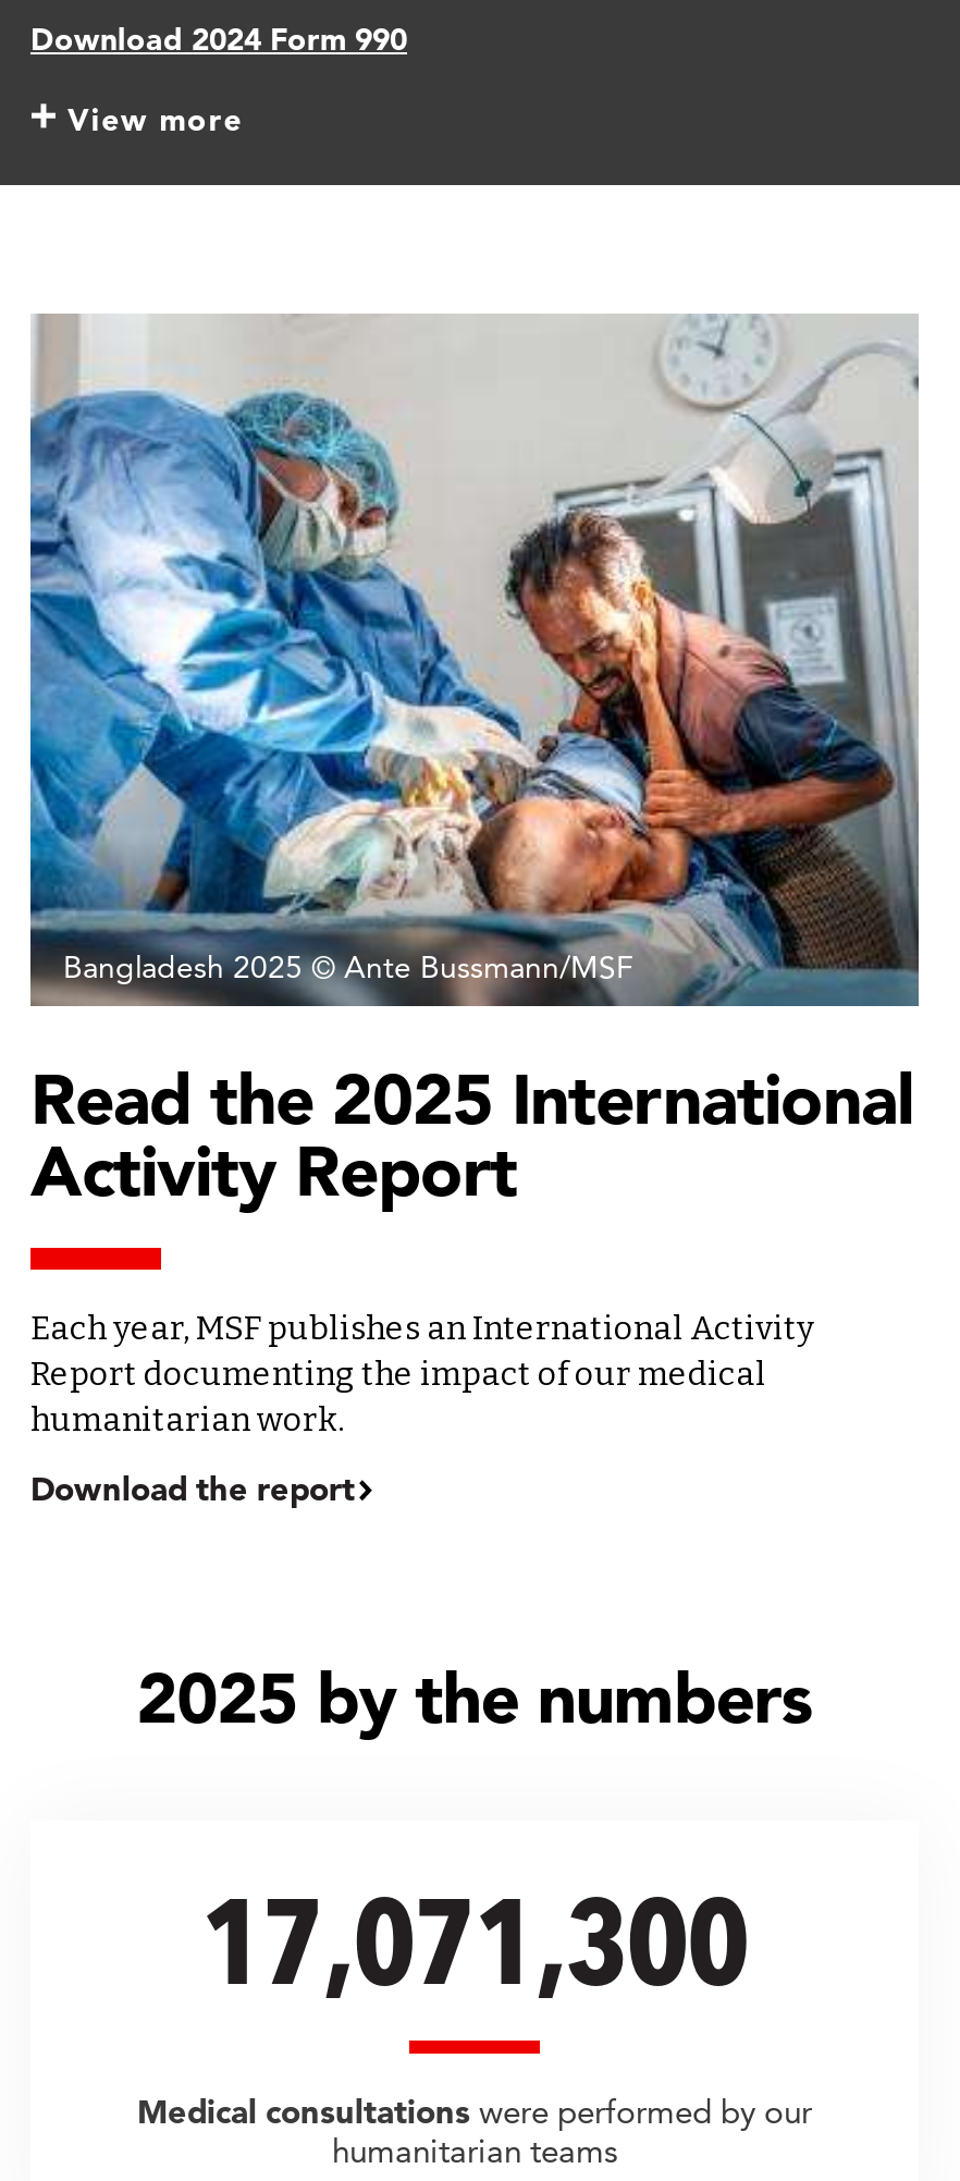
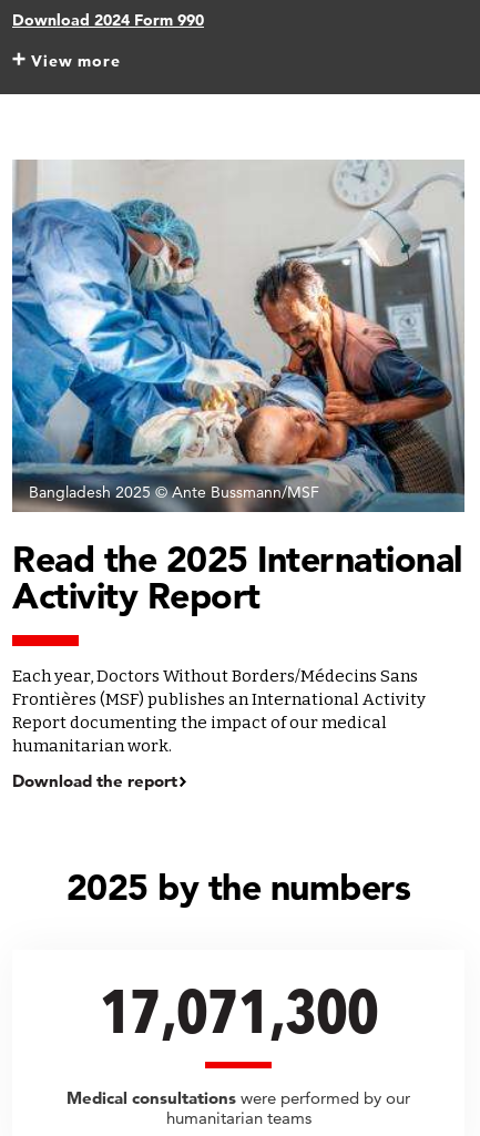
- Each year, MSF publishes an International Activity
+ Each year, Doctors Without Borders/Médecins Sans
+ Frontières (MSF) publishes an International Activity
